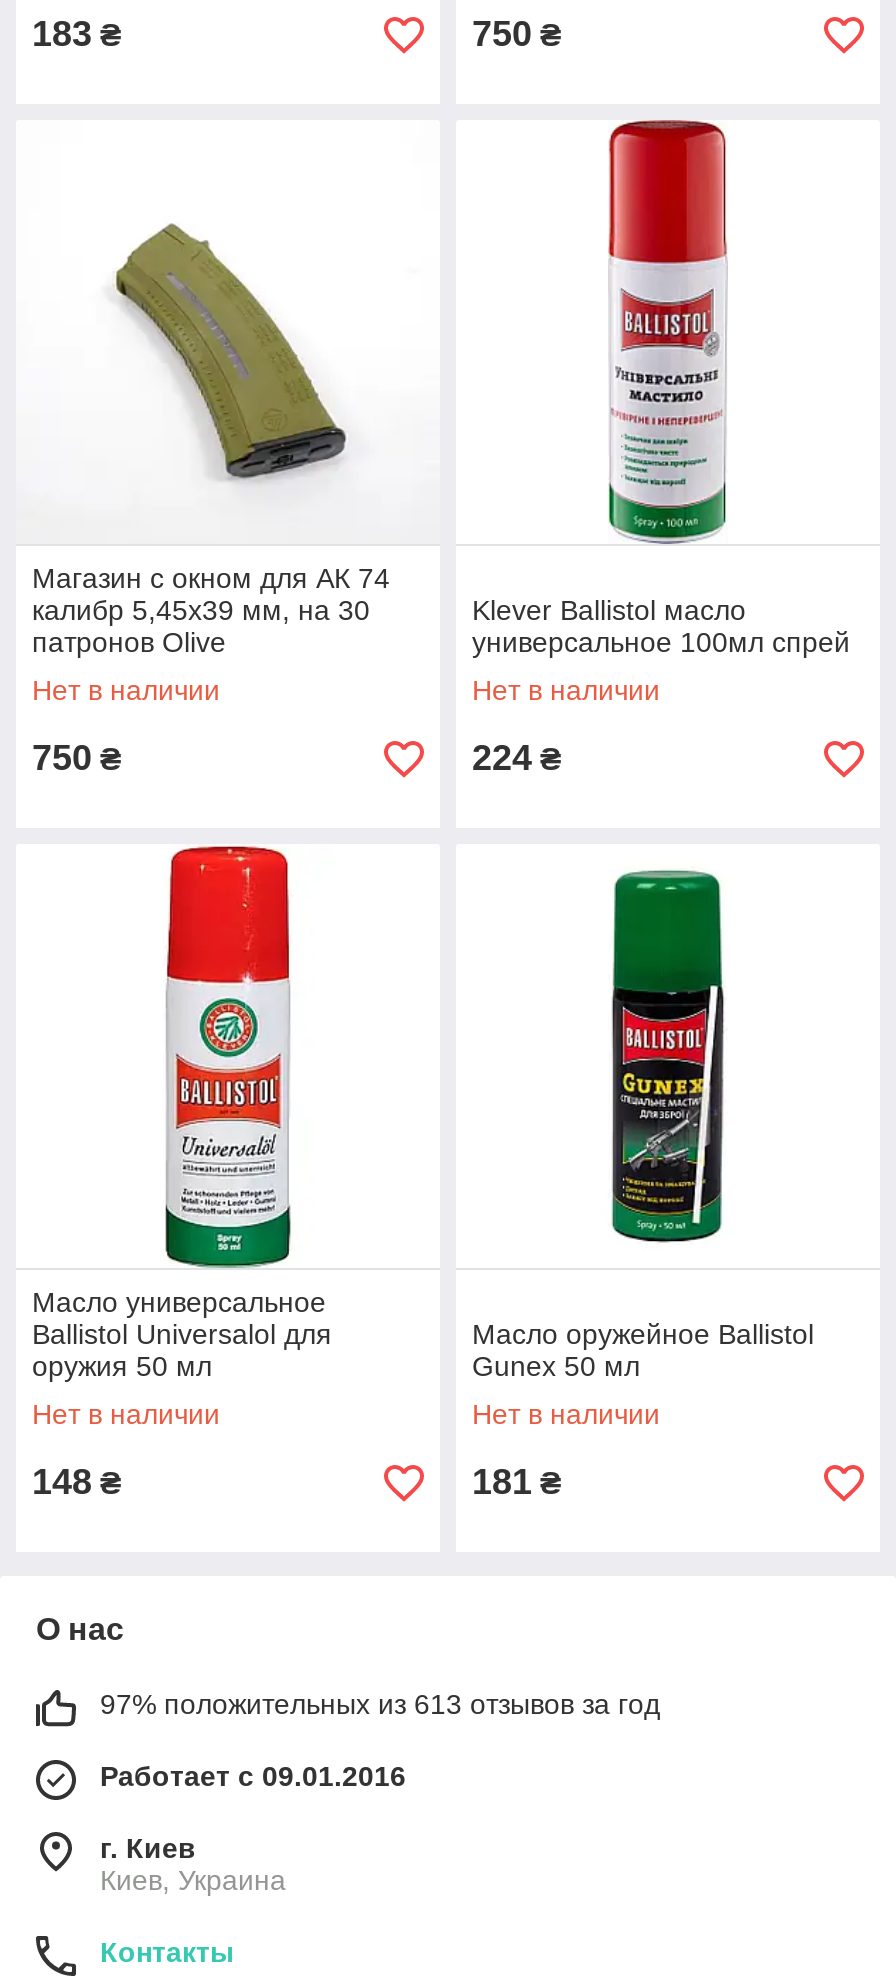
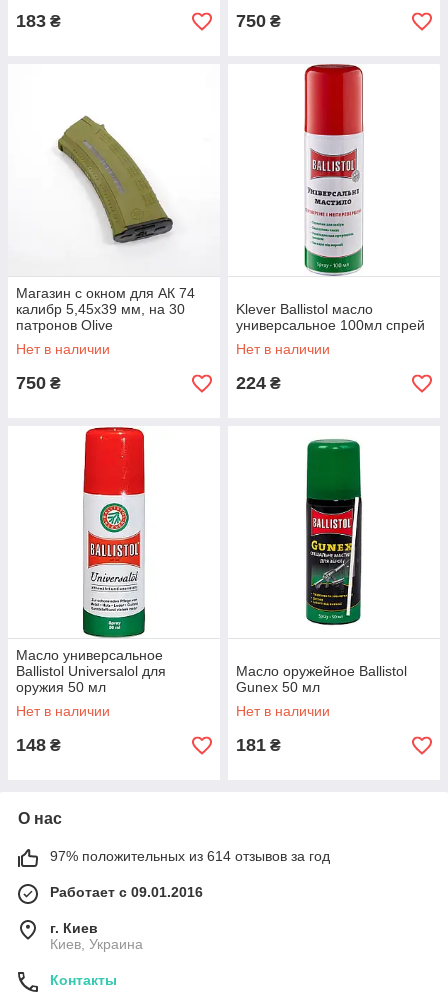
- 97% положительных из 613 отзывов за год
+ 97% положительных из 614 отзывов за год
